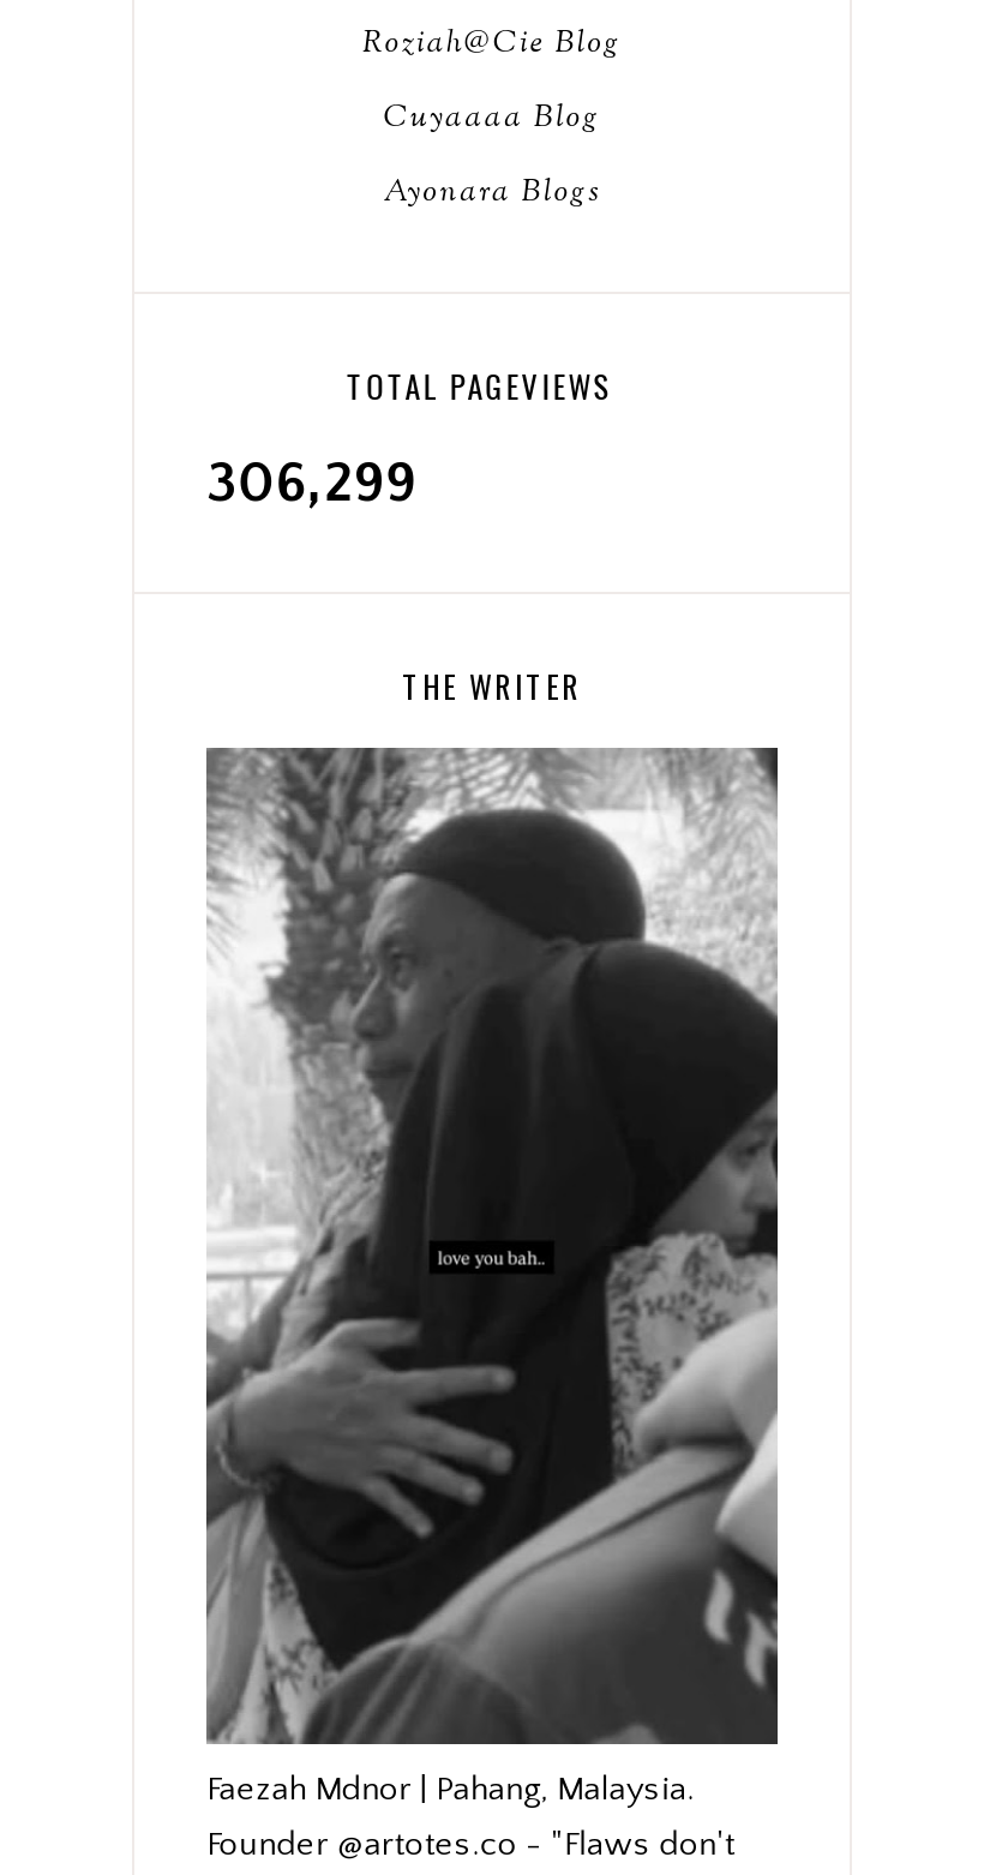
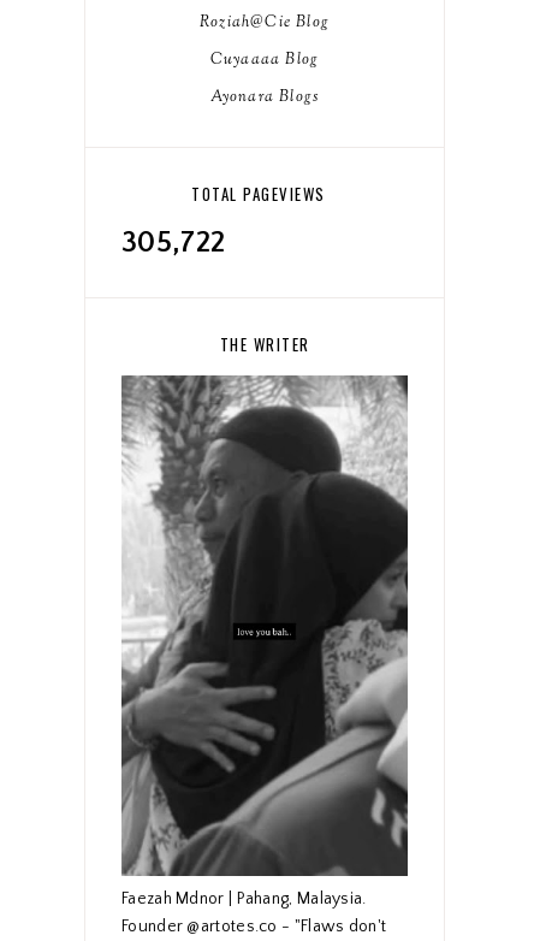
- 306,299
+ 305,722
